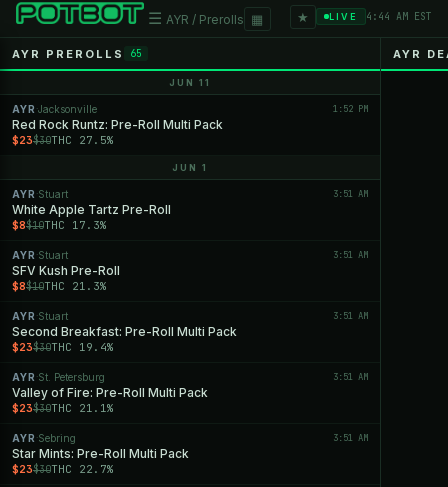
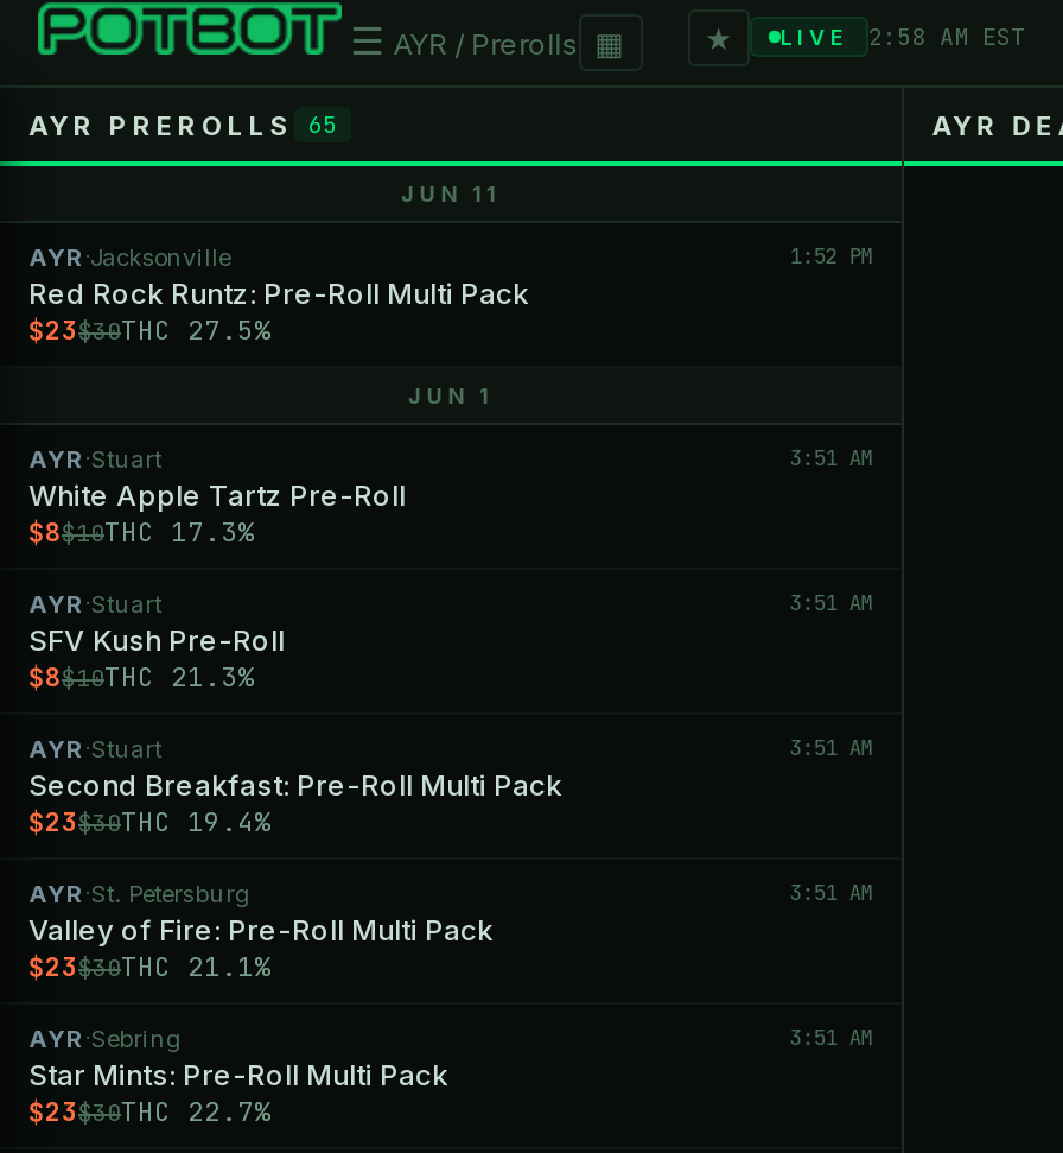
- 4:44 AM EST
+ 2:58 AM EST
